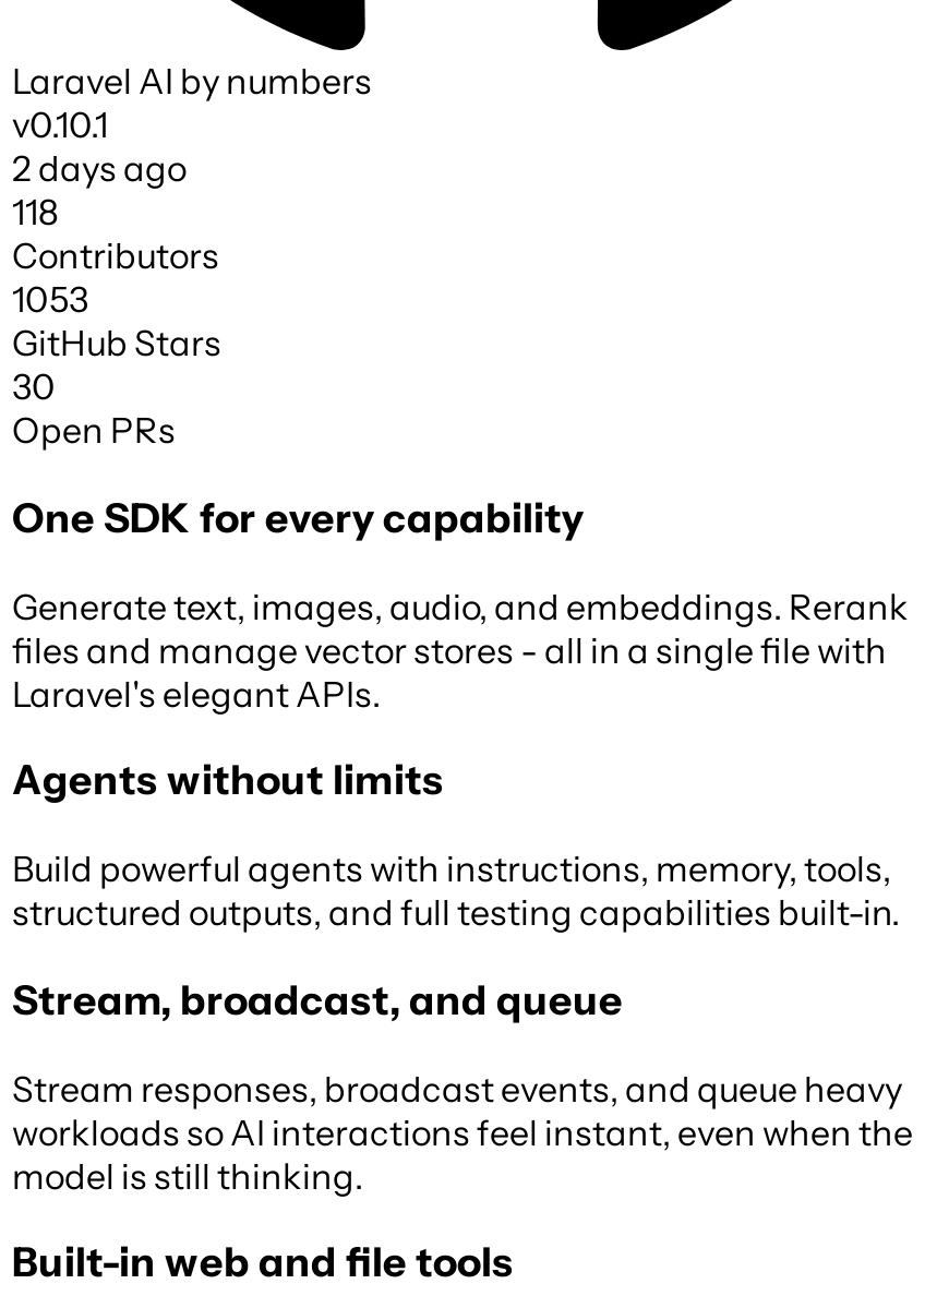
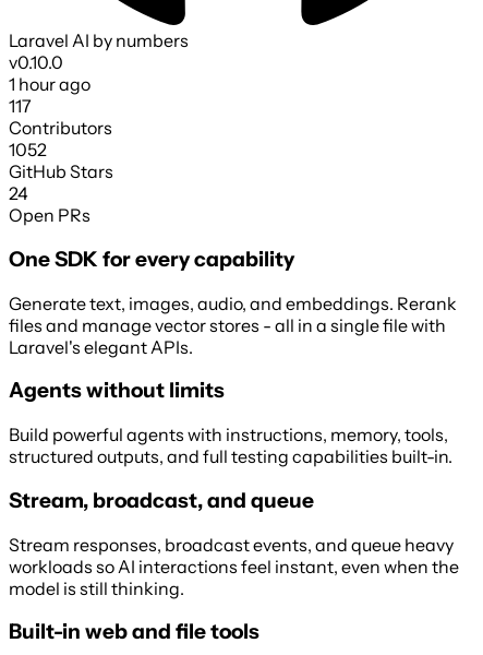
- v0.10.1
- 2 days ago
- 118
+ v0.10.0
+ 1 hour ago
+ 117

- 1053
+ 1052

- 30
+ 24
